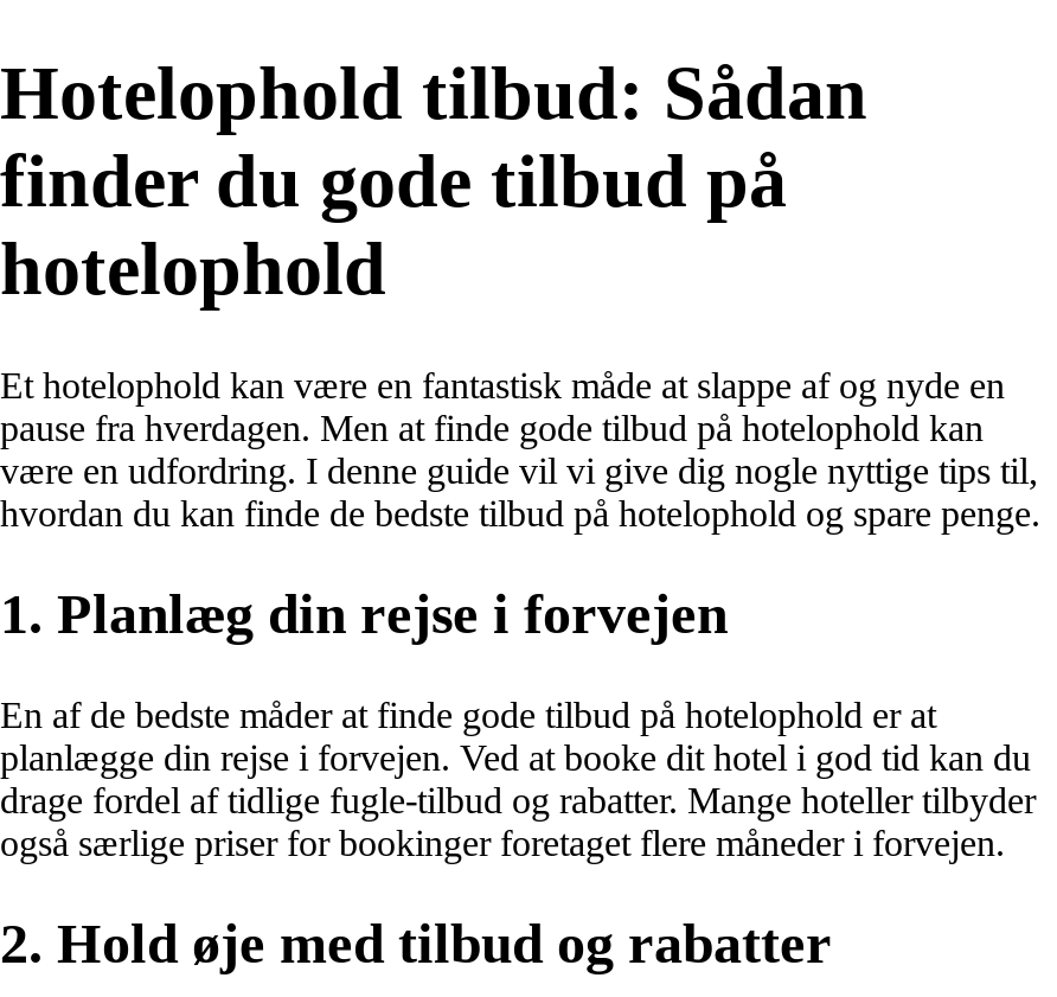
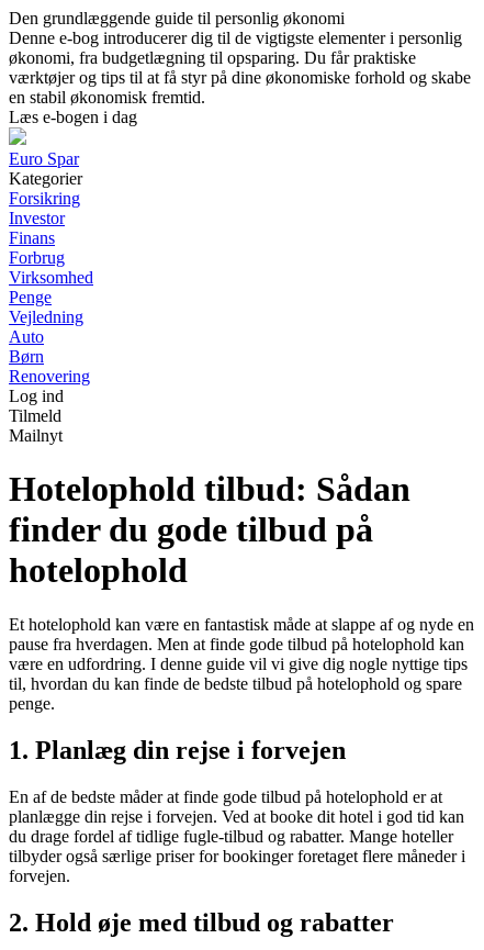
+ Den grundlæggende guide til personlig økonomi
+ Denne e-bog introducerer dig til de vigtigste elementer i personlig
+ økonomi, fra budgetlægning til opsparing. Du får praktiske
+ værktøjer og tips til at få styr på dine økonomiske forhold og skabe
+ en stabil økonomisk fremtid.
+ Læs e-bogen i dag
+ Euro Spar
+ Kategorier
+ Forsikring
+ Investor
+ Finans
+ Forbrug
+ Virksomhed
+ Penge
+ Vejledning
+ Auto
+ Børn
+ Renovering
+ Log ind
+ Tilmeld
+ Mailnyt
